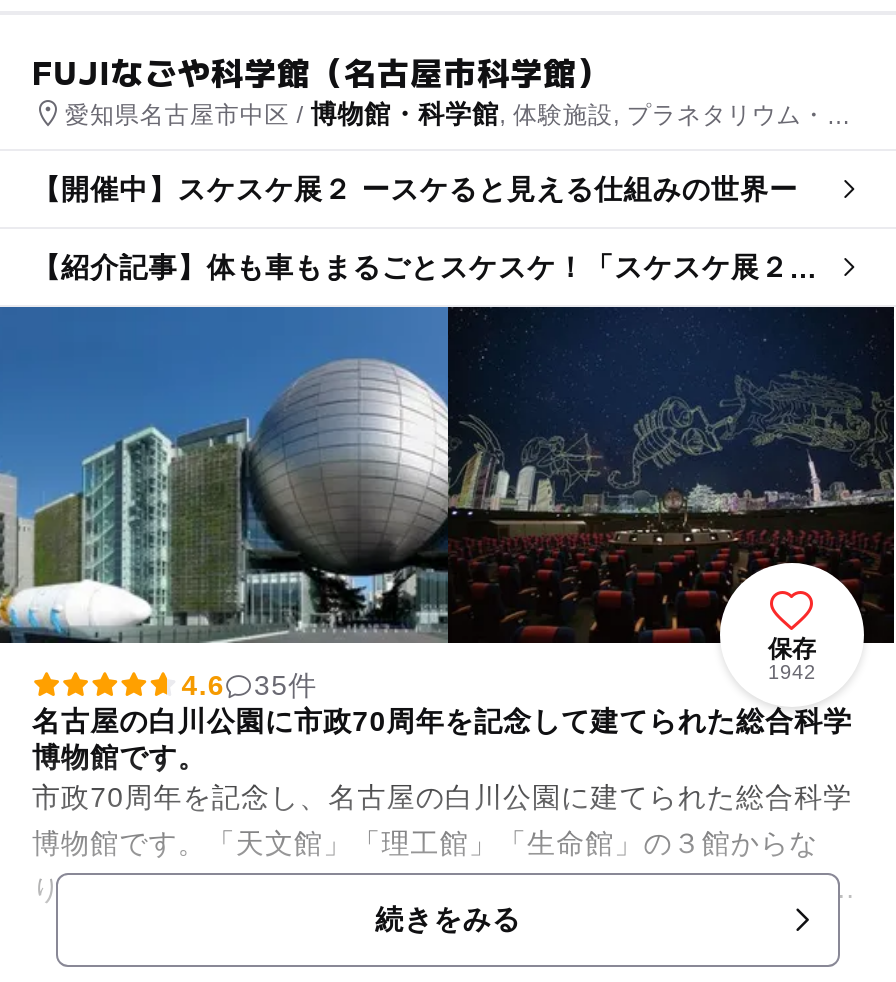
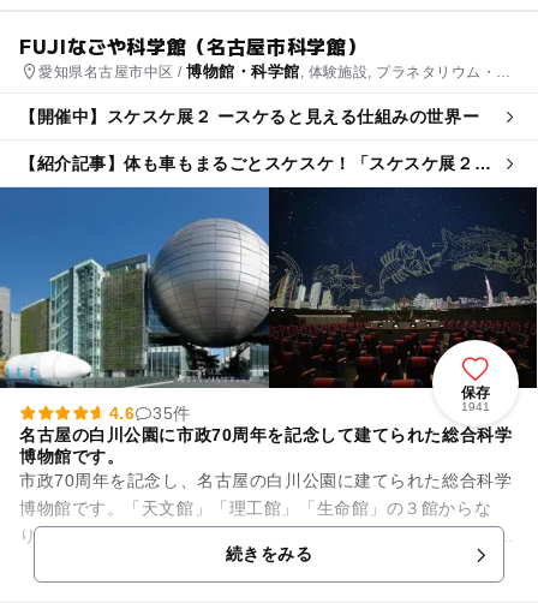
- 1942
+ 1941
